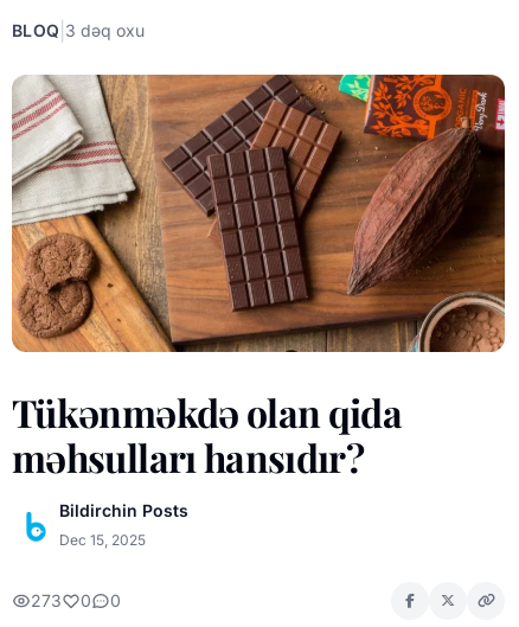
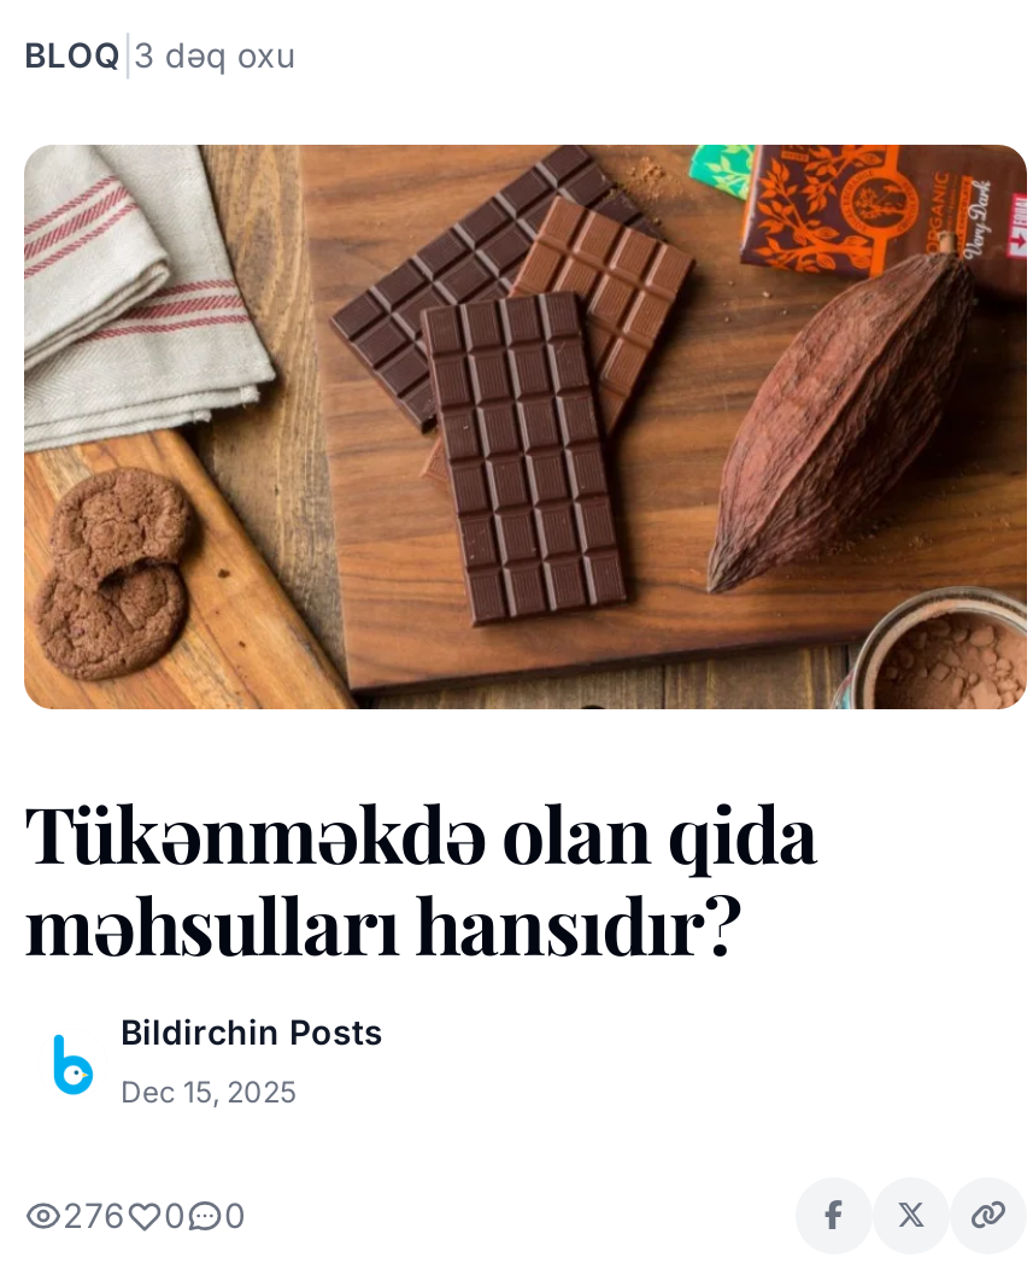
- 273 0 0
+ 276 0 0
